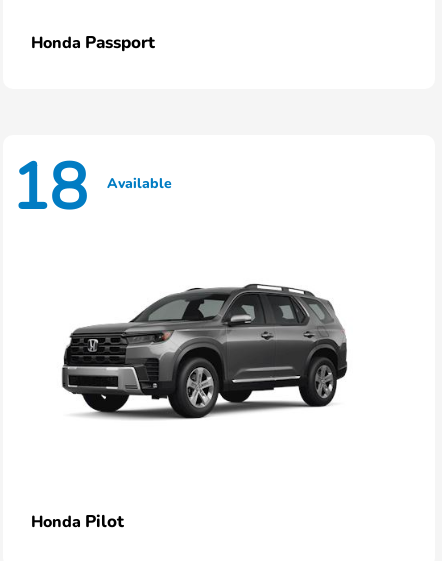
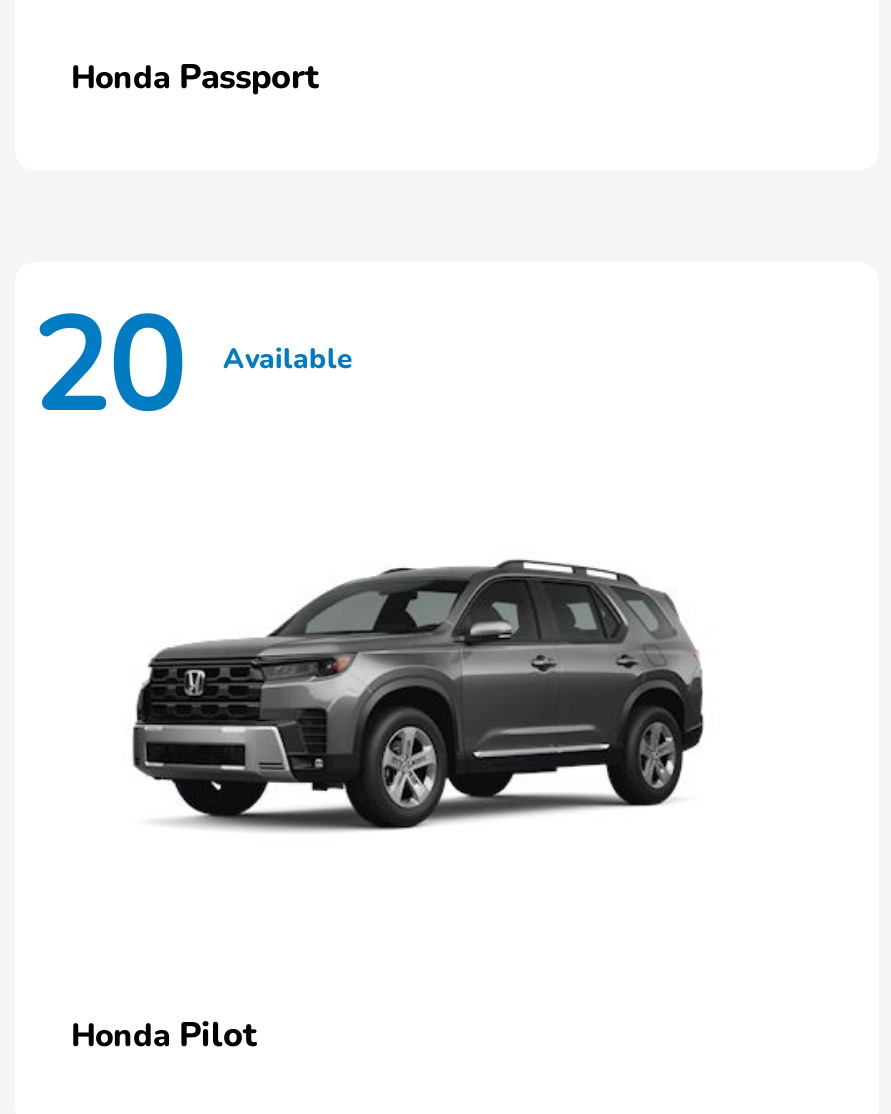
- 18 Available
+ 20 Available
